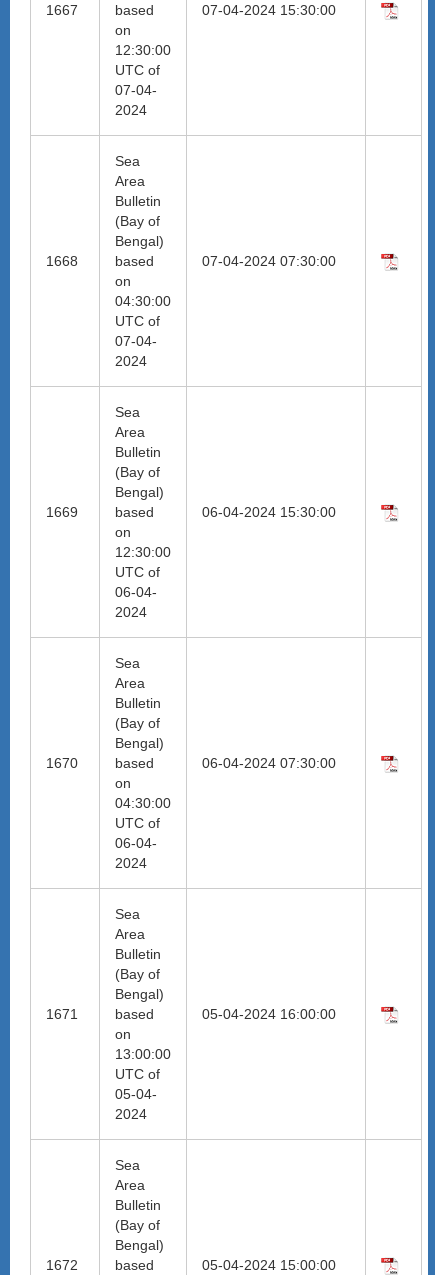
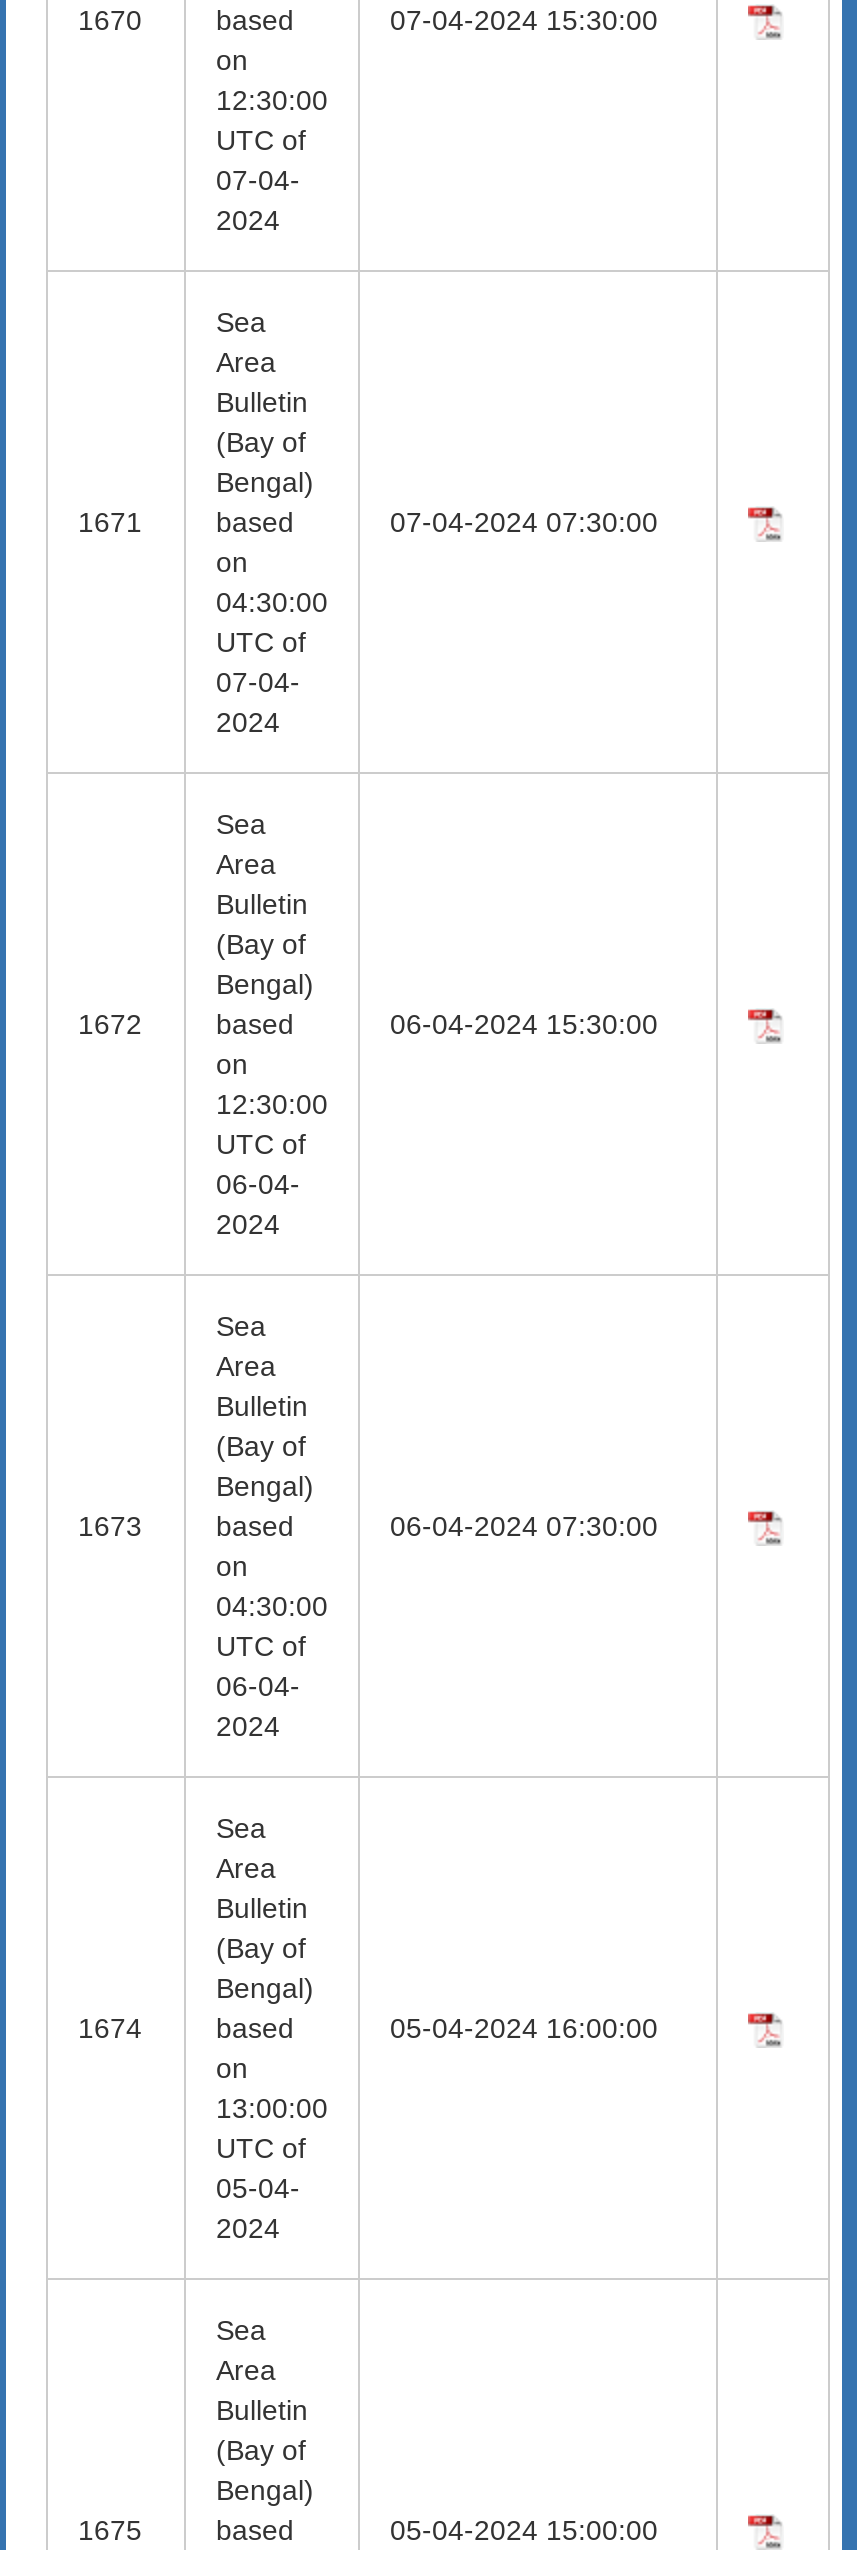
- 1667
+ 1670

- 1668
+ 1671

- 1669
+ 1672

- 1670
+ 1673

- 1671
+ 1674

- 1672
+ 1675
